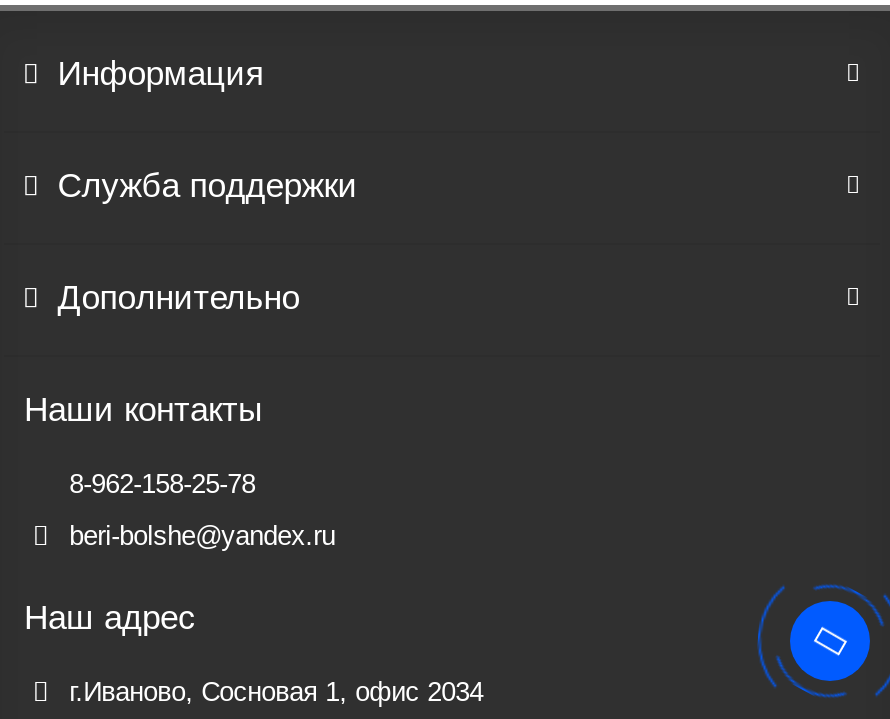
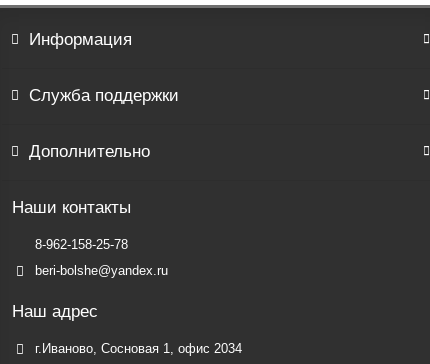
- [image]
